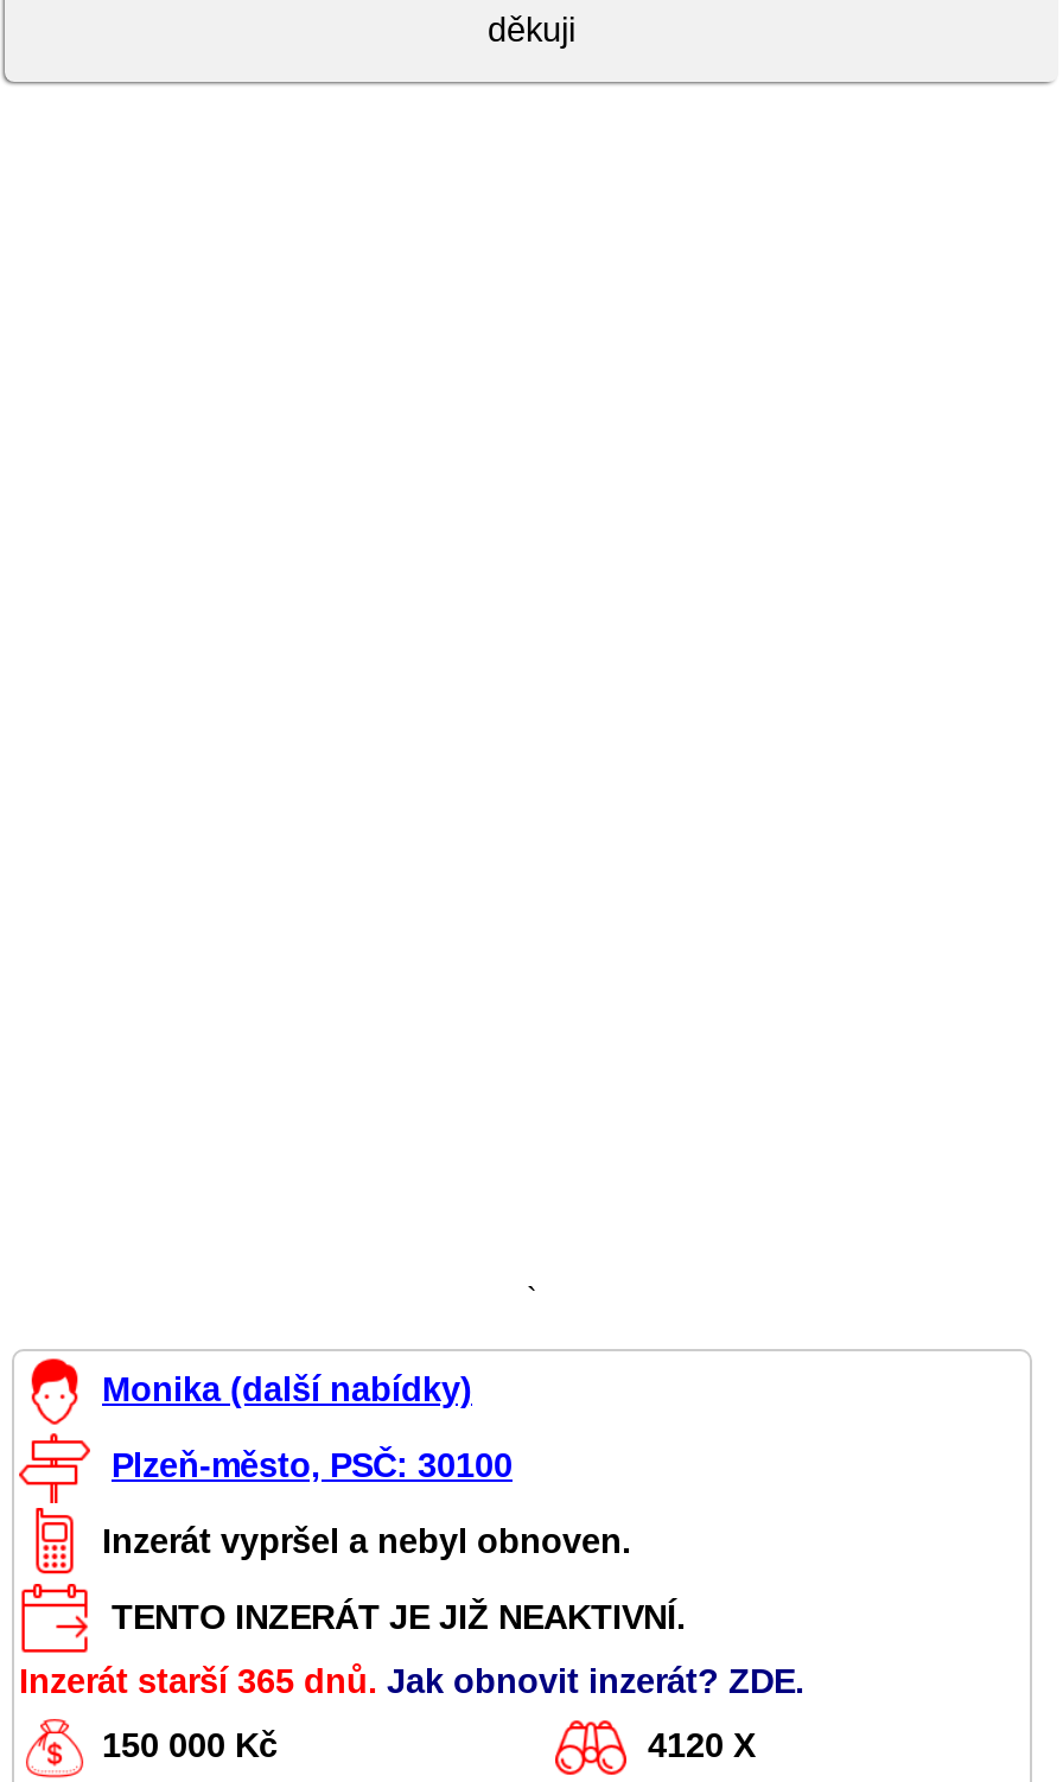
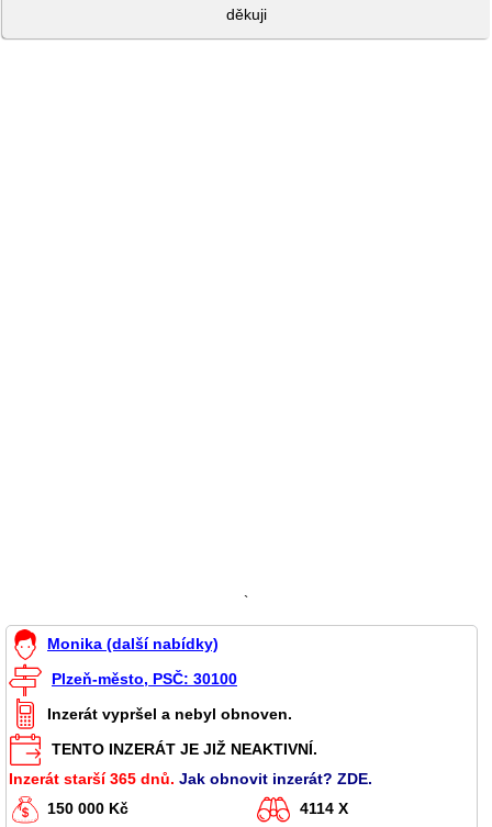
- 4120 X
+ 4114 X
